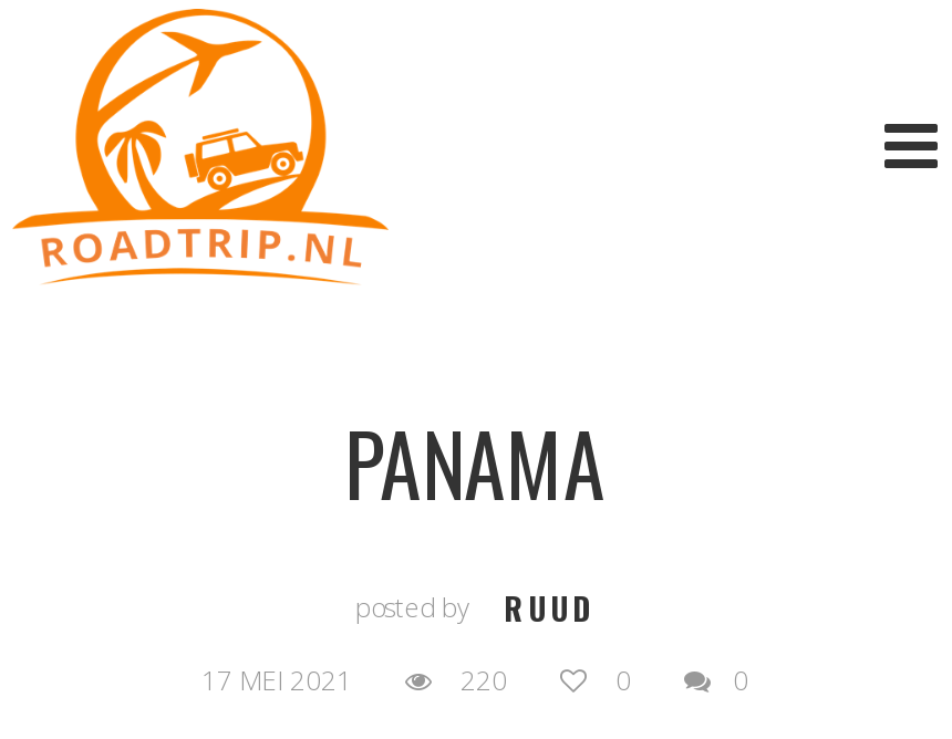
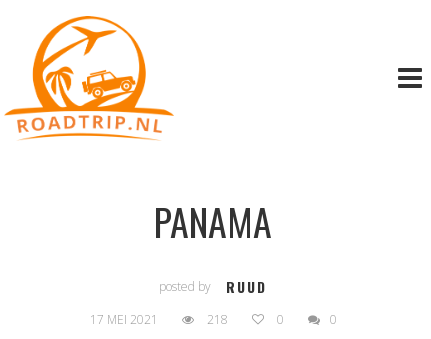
- 220
+ 218
